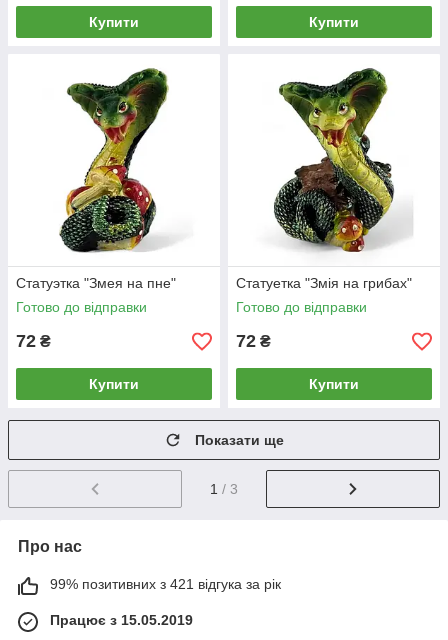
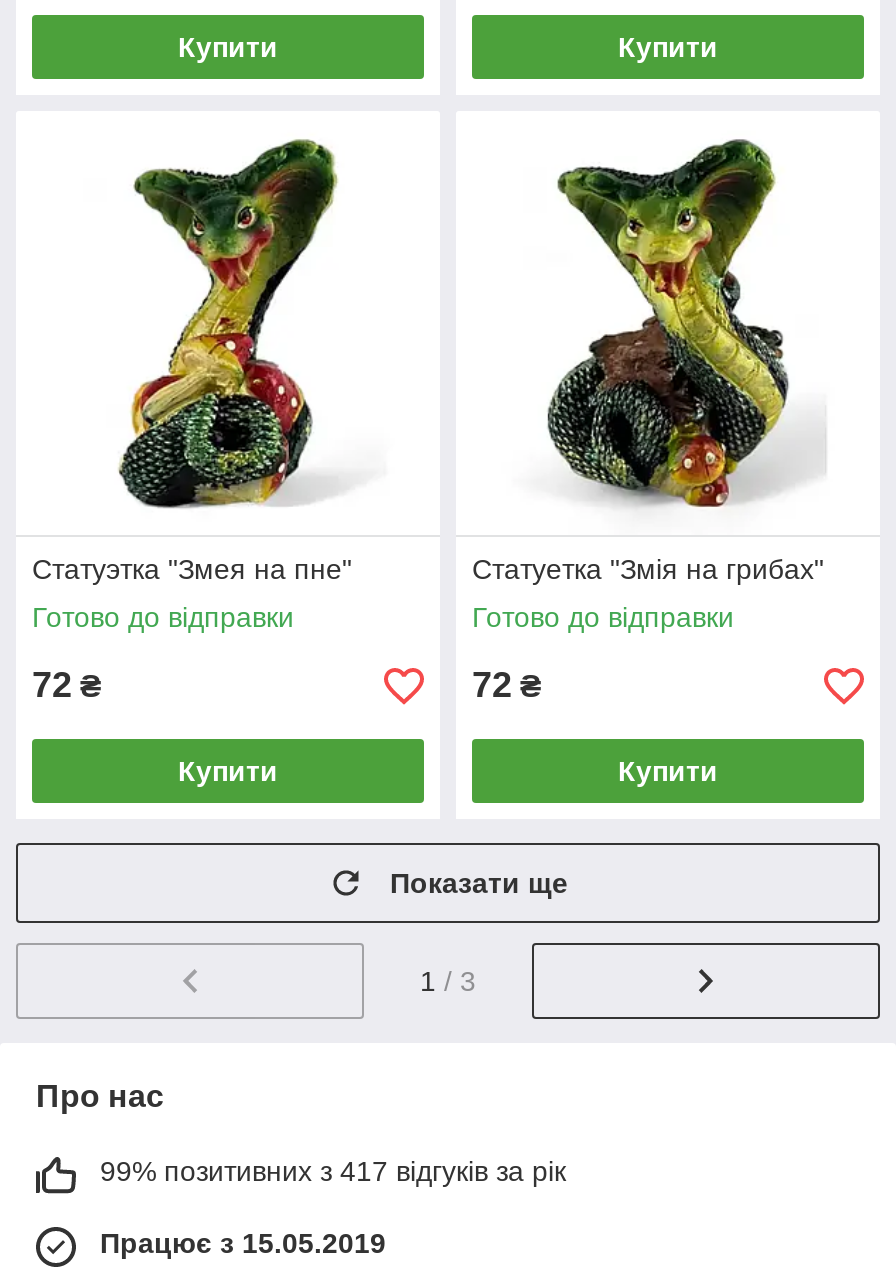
- 99% позитивних з 421 відгука за рік
+ 99% позитивних з 417 відгуків за рік
